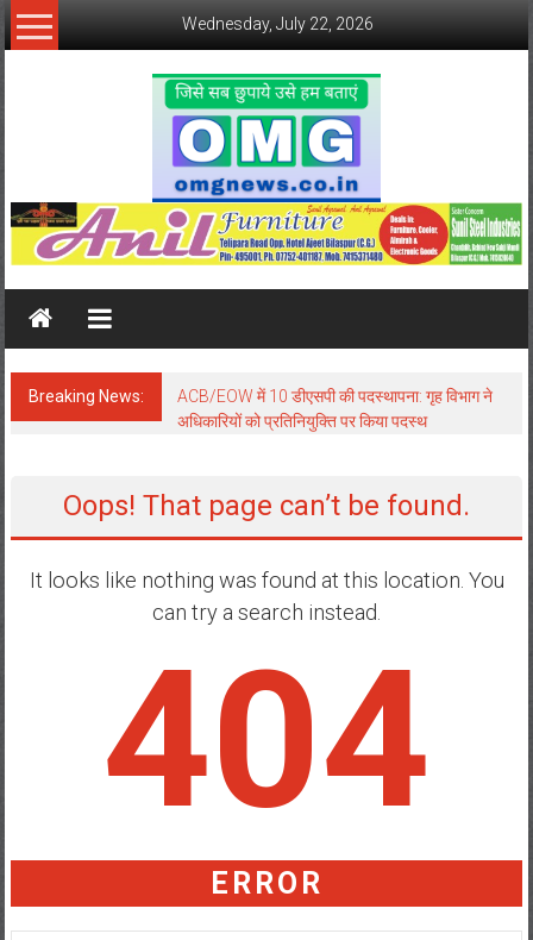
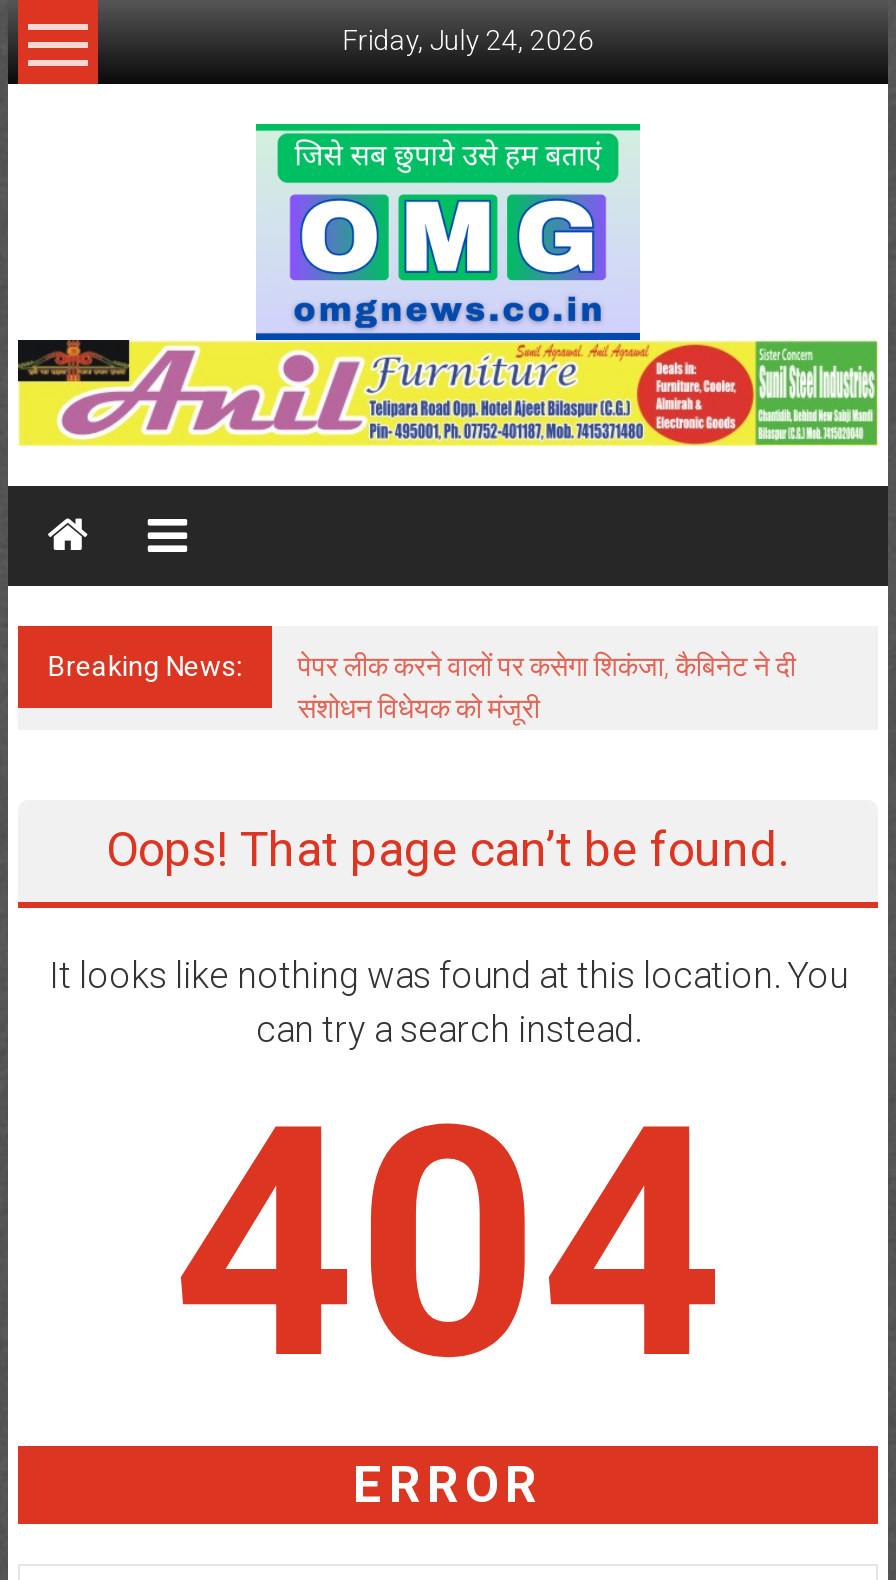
- Wednesday, July 22, 2026
+ Friday, July 24, 2026

- ACB/EOW में 10 डीएसपी की पदस्थापना: गृह विभाग ने
- अधिकारियों को प्रतिनियुक्ति पर किया पदस्थ
+ पेपर लीक करने वालों पर कसेगा शिकंजा, कैबिनेट ने दी
+ संशोधन विधेयक को मंजूरी
